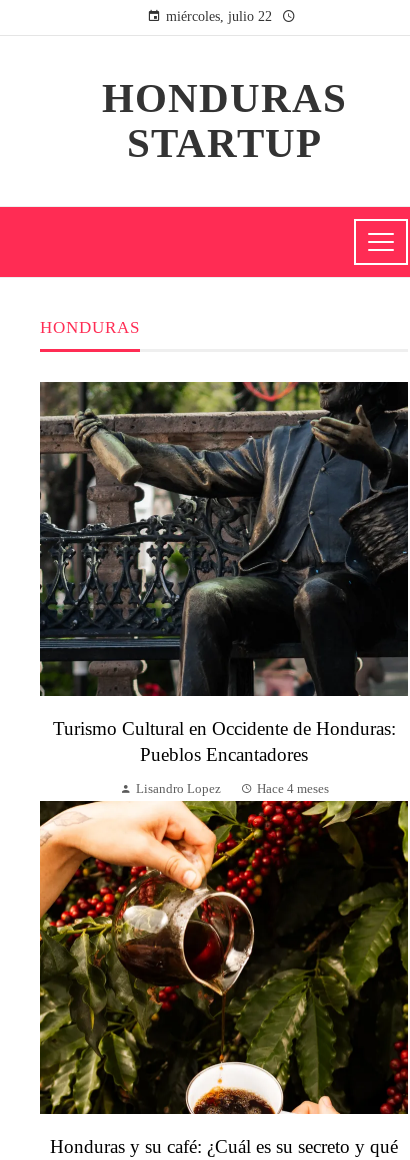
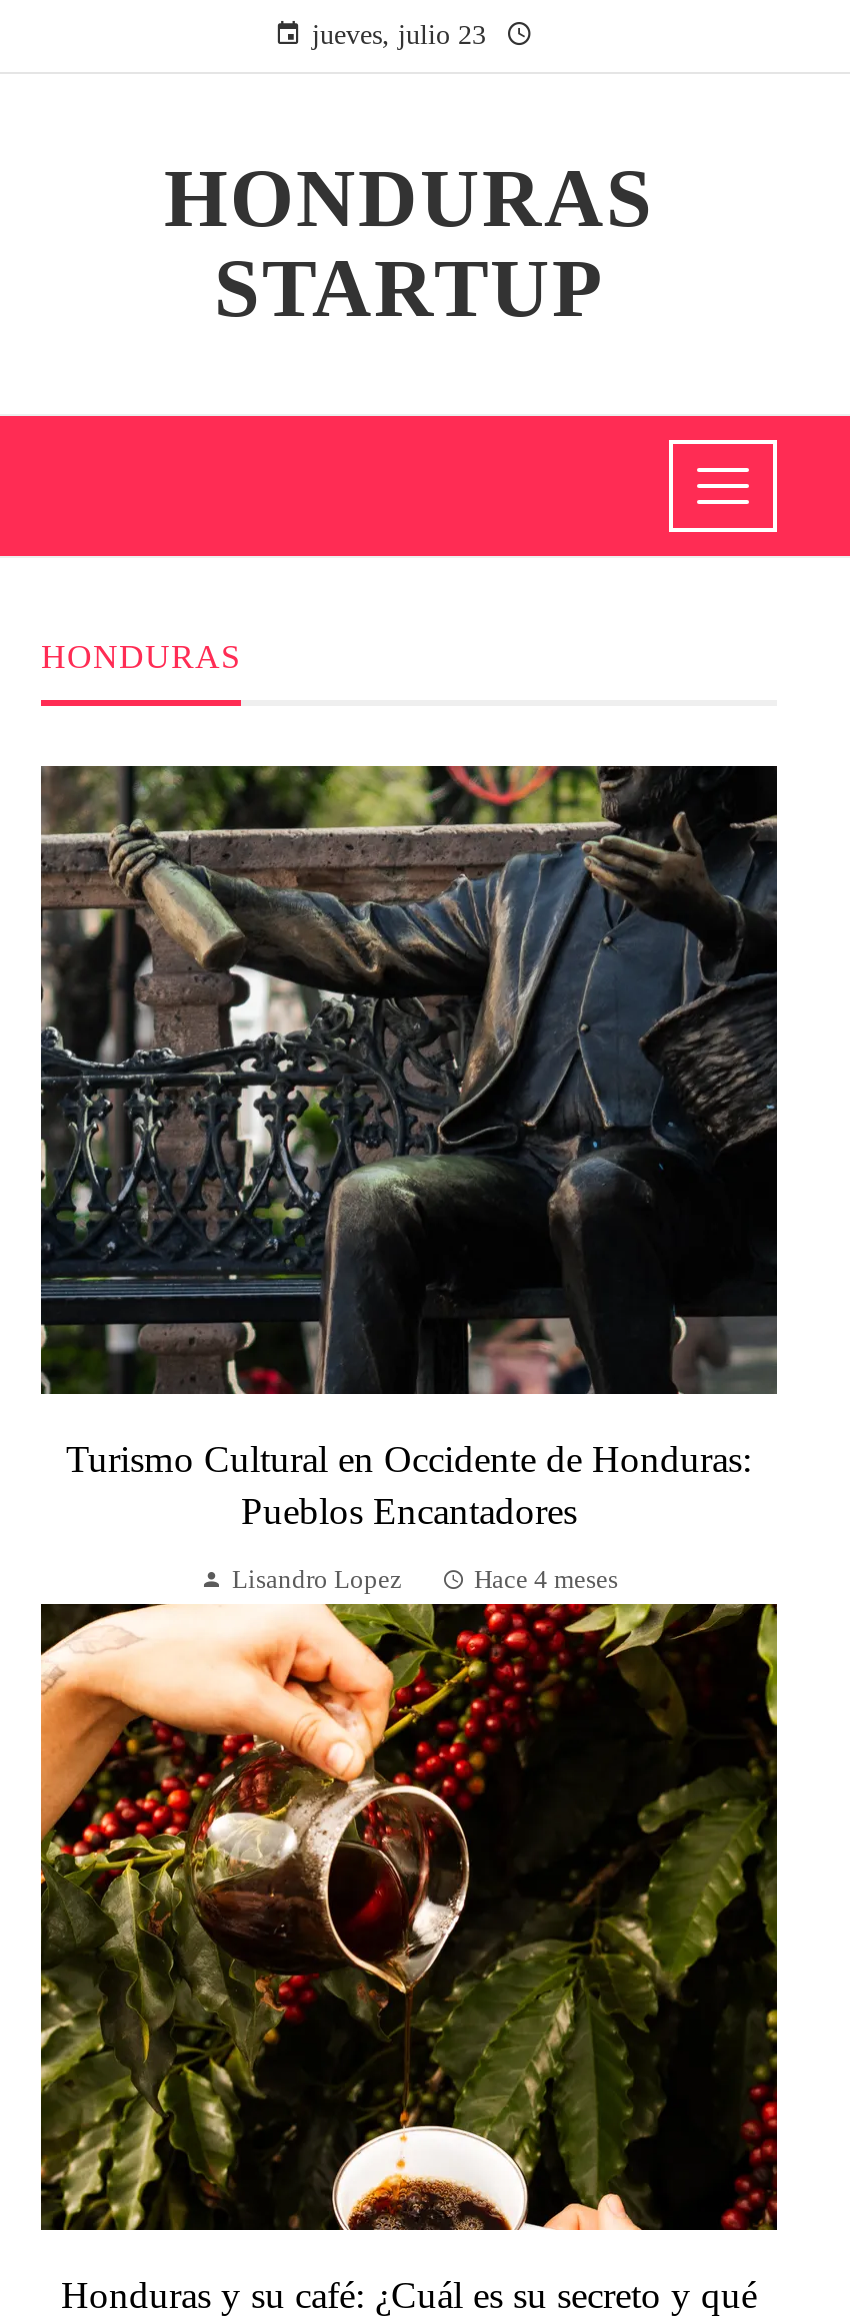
- miércoles, julio 22
+ jueves, julio 23
